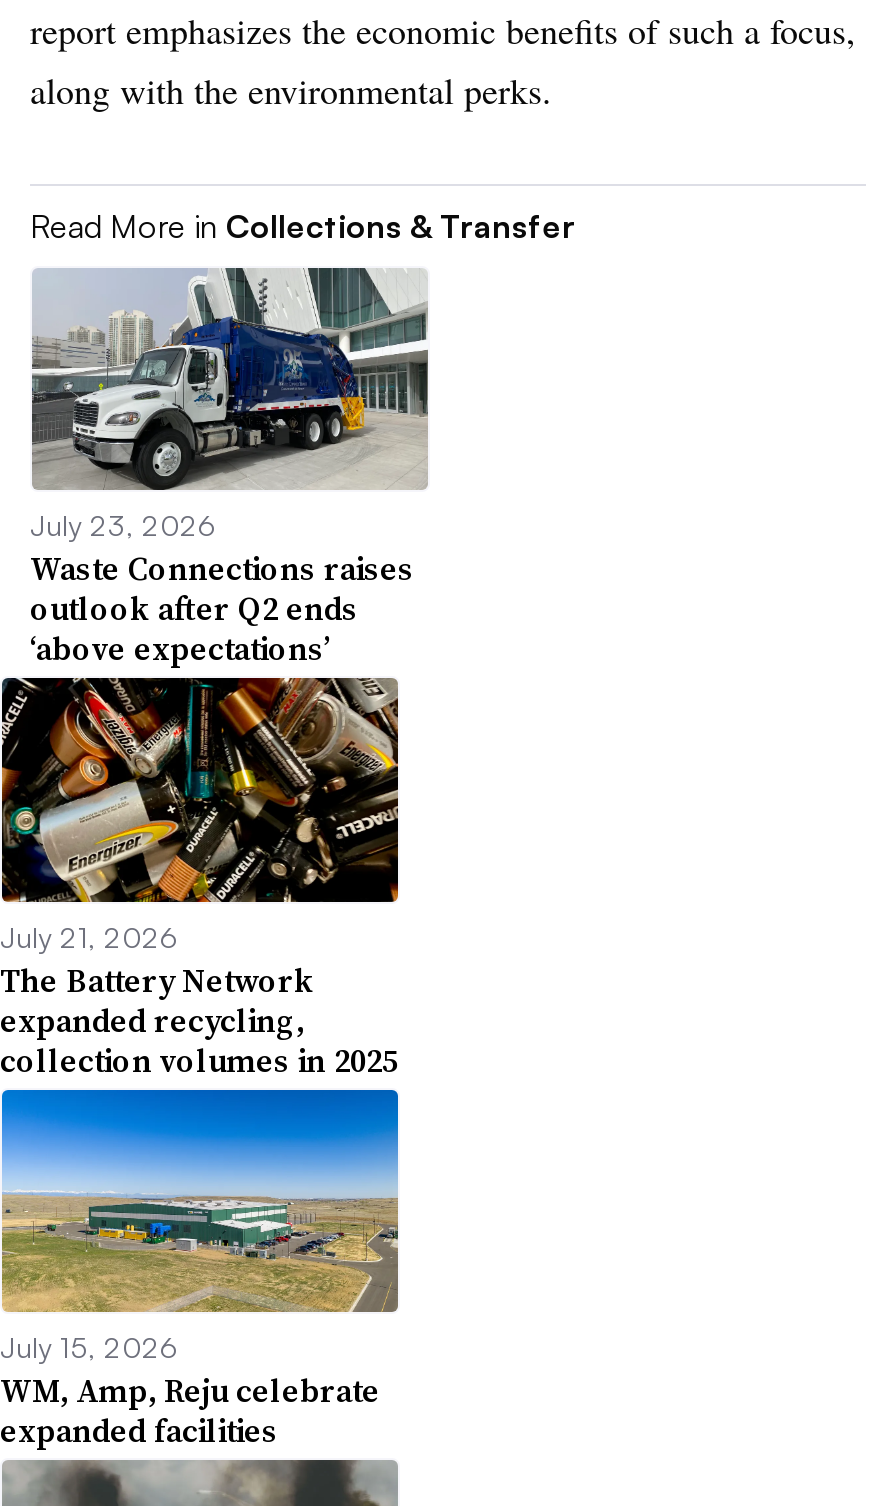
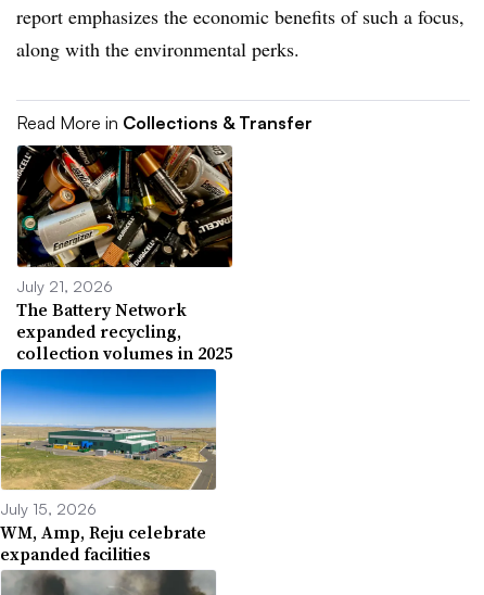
- [image]
- July 23, 2026
- Waste Connections raises
- outlook after Q2 ends
- ‘above expectations’

moved up: [image]
